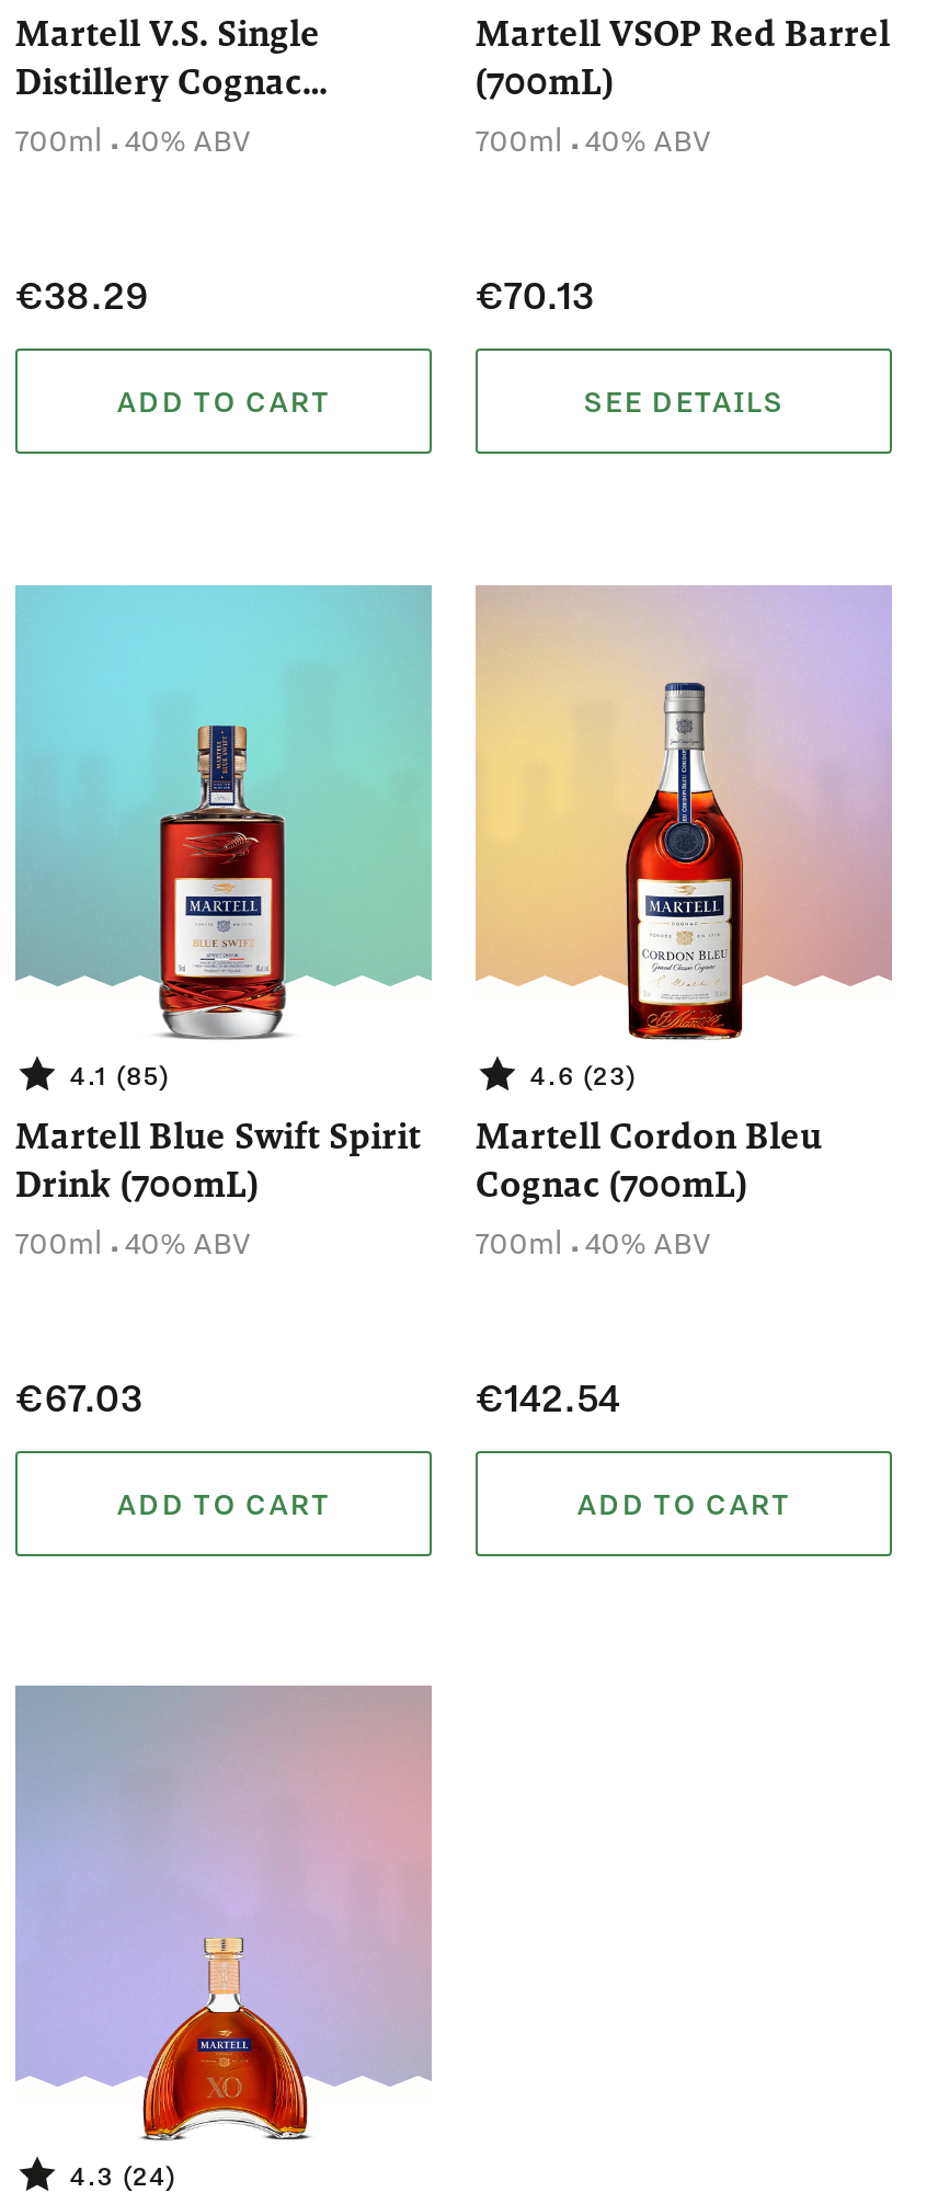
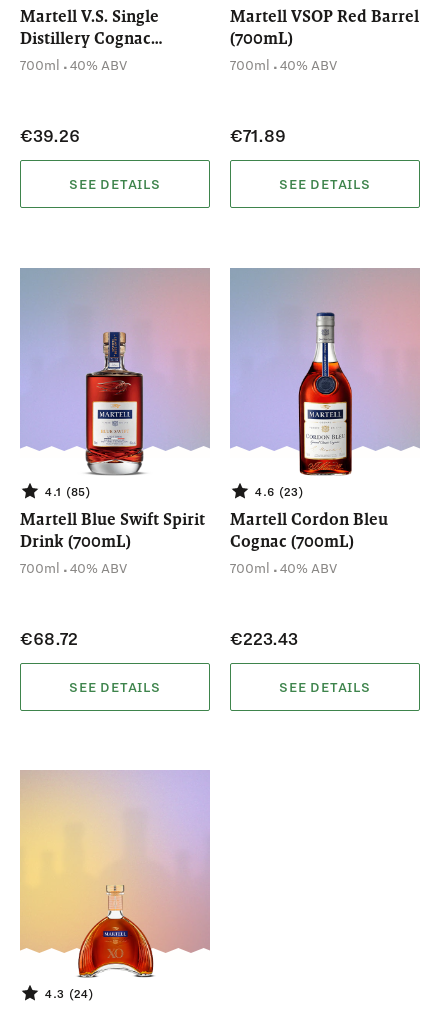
- €38.29
+ €39.26

- €70.13
+ €71.89

- ADD TO CART
+ SEE DETAILS

- [image]
+ [image]

- [image]
+ [image]

- €67.03
+ €68.72

- €142.54
+ €223.43

- ADD TO CART
+ SEE DETAILS

- ADD TO CART
+ SEE DETAILS

- [image]
+ [image]
